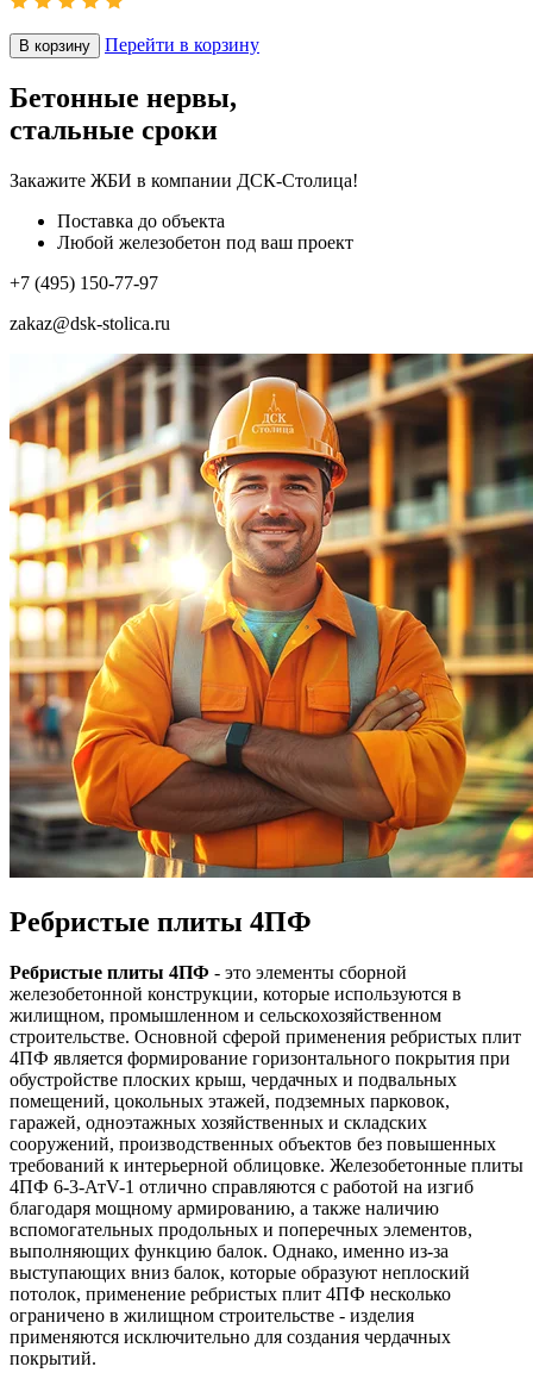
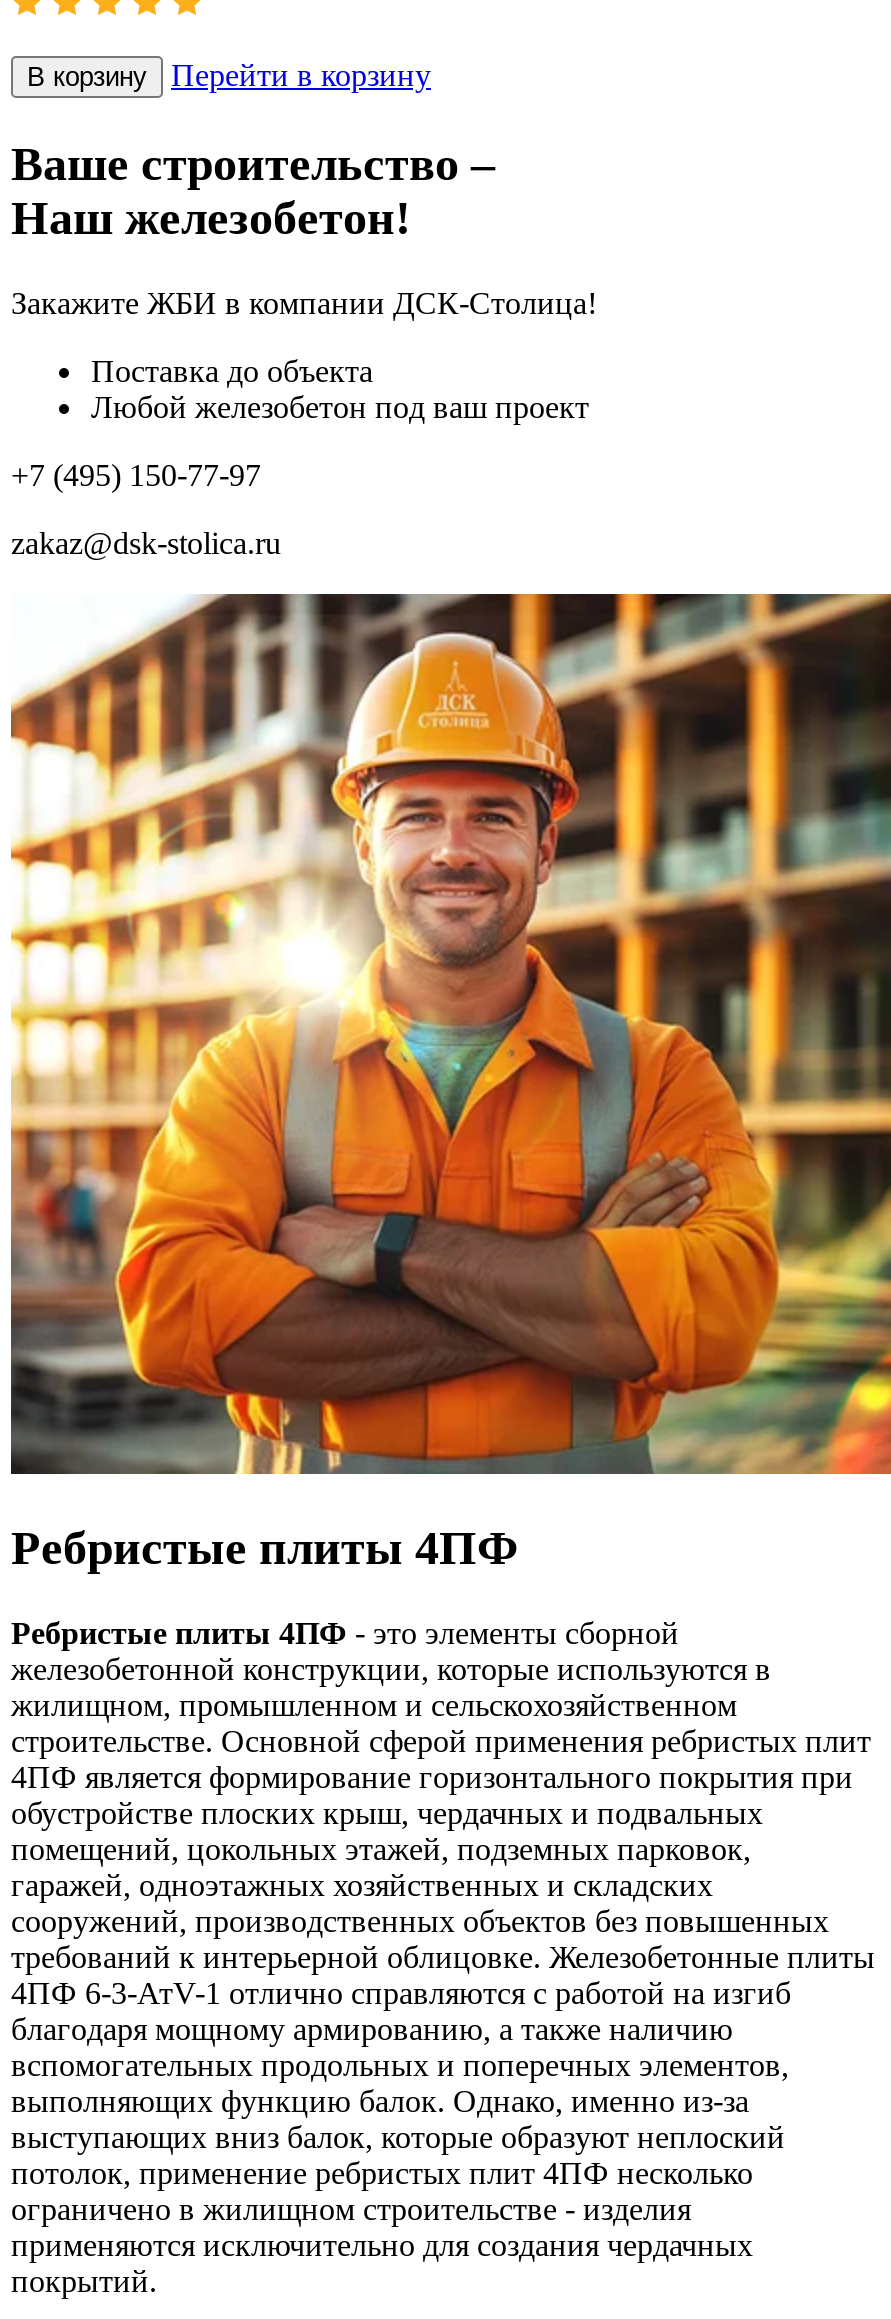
- Бетонные нервы,
- стальные сроки
+ Ваше строительство –
+ Наш железобетон!
